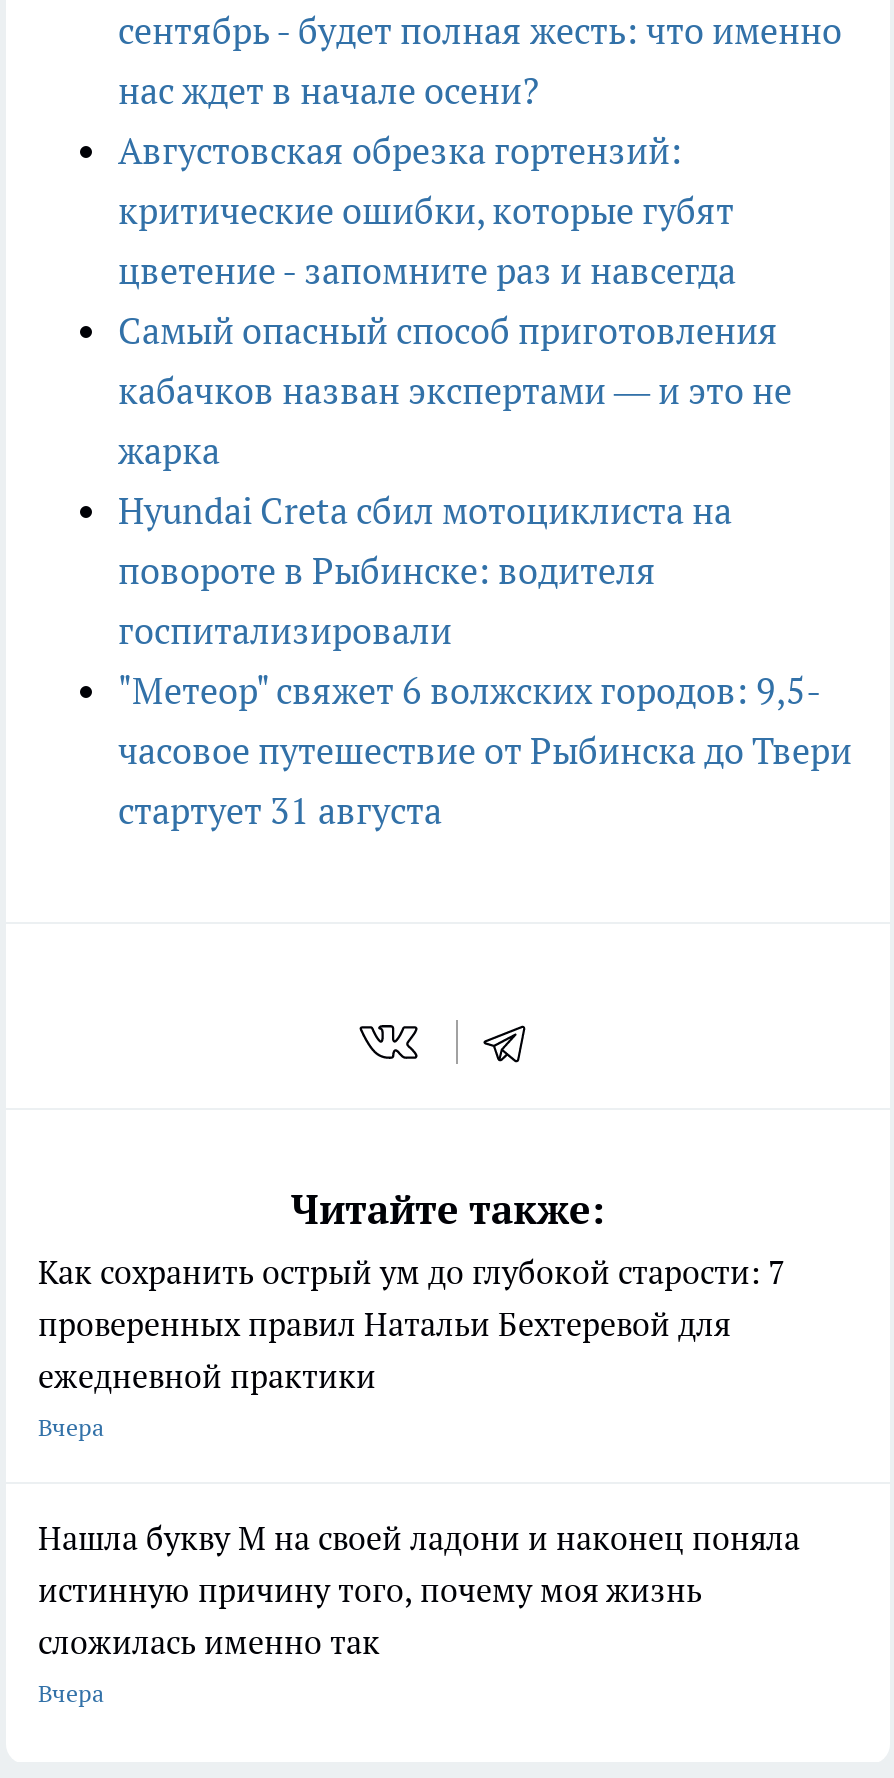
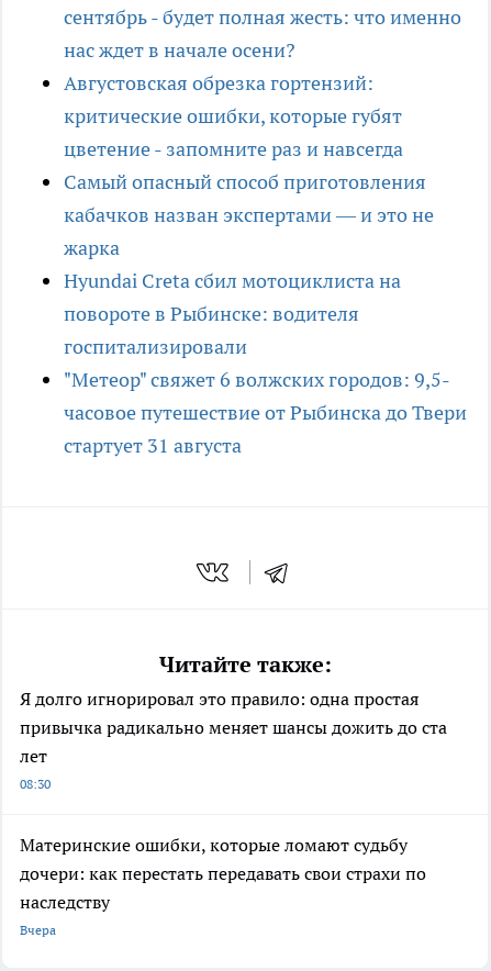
- Как сохранить острый ум до глубокой старости: 7
- проверенных правил Натальи Бехтеревой для
- ежедневной практики
- Вчера
+ Я долго игнорировал это правило: одна простая
+ привычка радикально меняет шансы дожить до ста
+ лет
+ 08:30

- Нашла букву М на своей ладони и наконец поняла
- истинную причину того, почему моя жизнь
- сложилась именно так
+ Материнские ошибки, которые ломают судьбу
+ дочери: как перестать передавать свои страхи по
+ наследству
